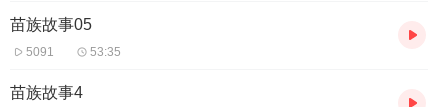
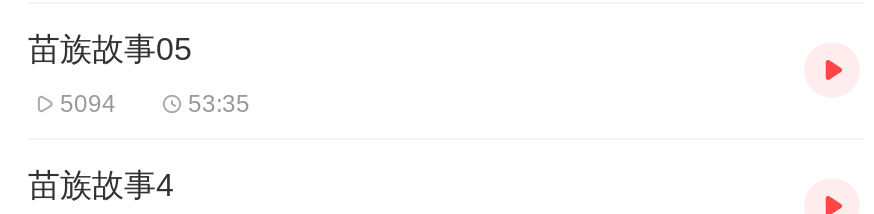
- 5091
+ 5094
